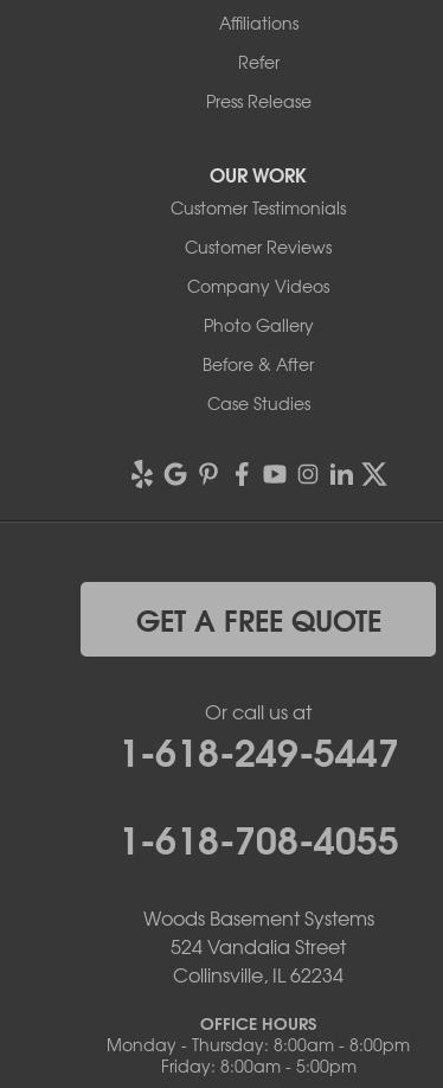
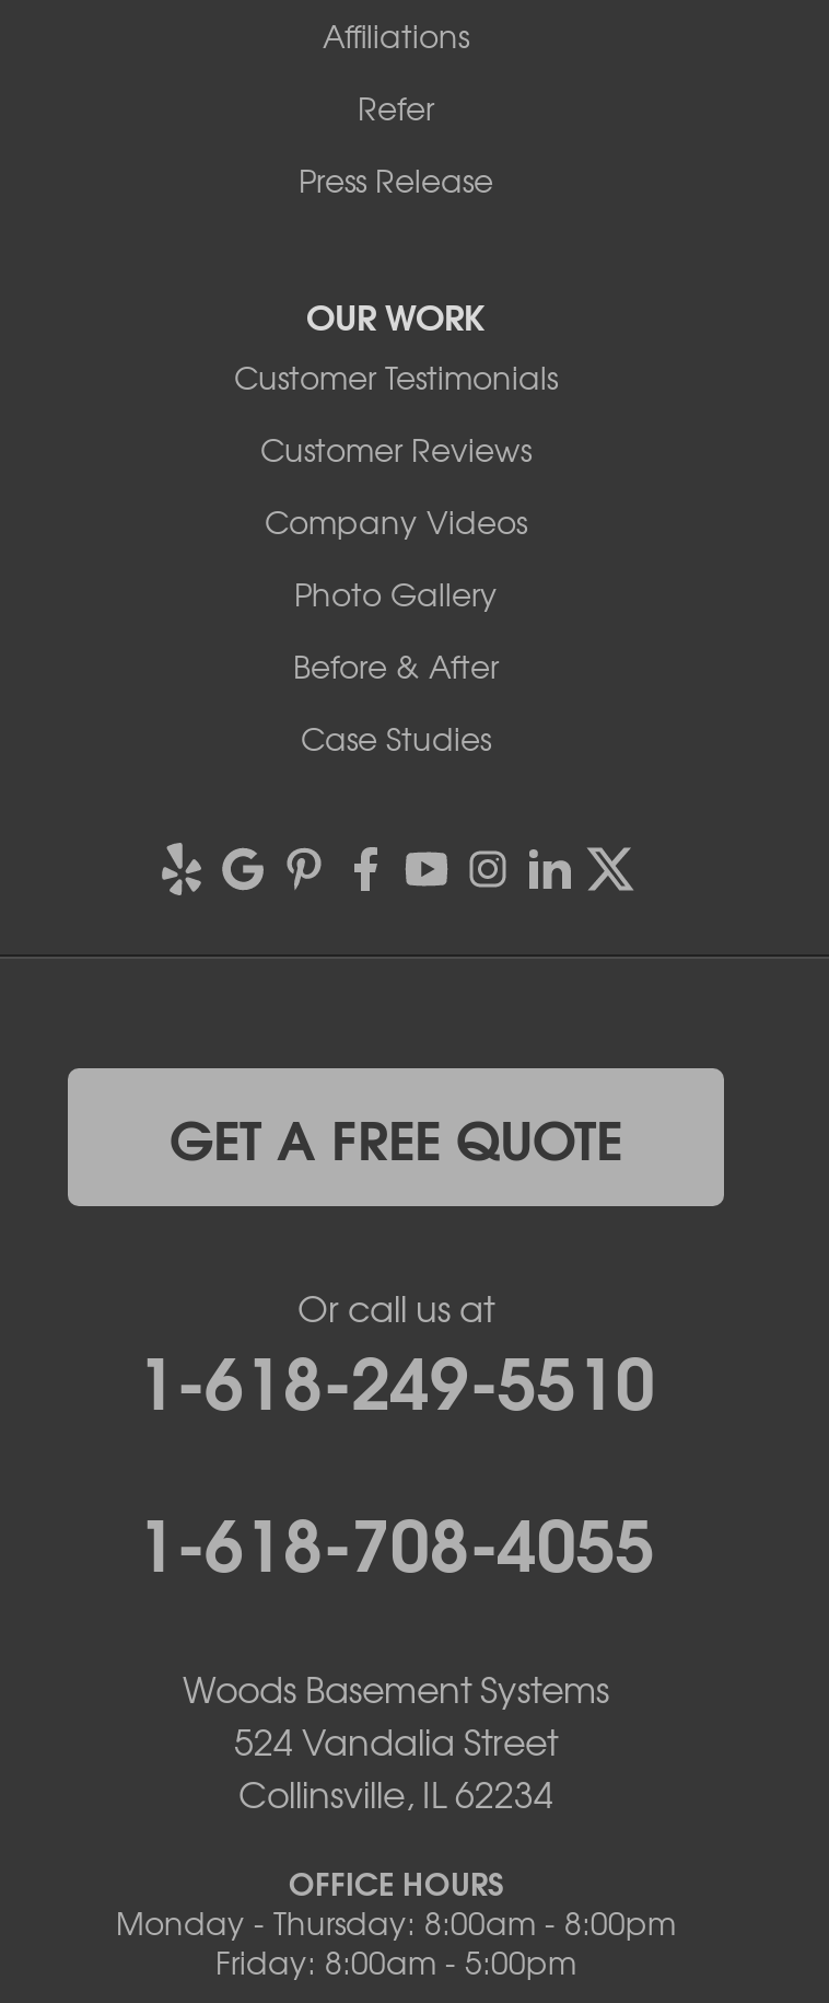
- 1-618-249-5447
+ 1-618-249-5510
